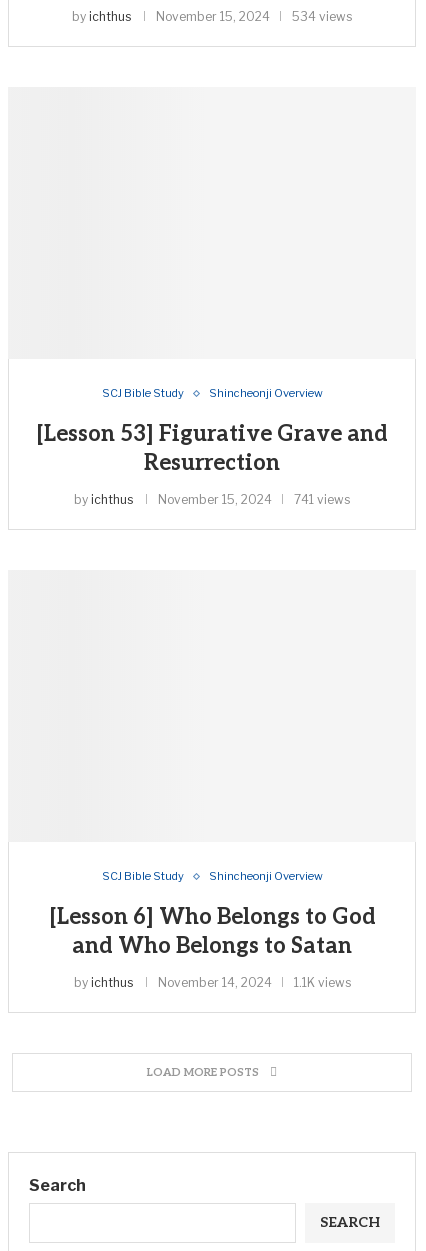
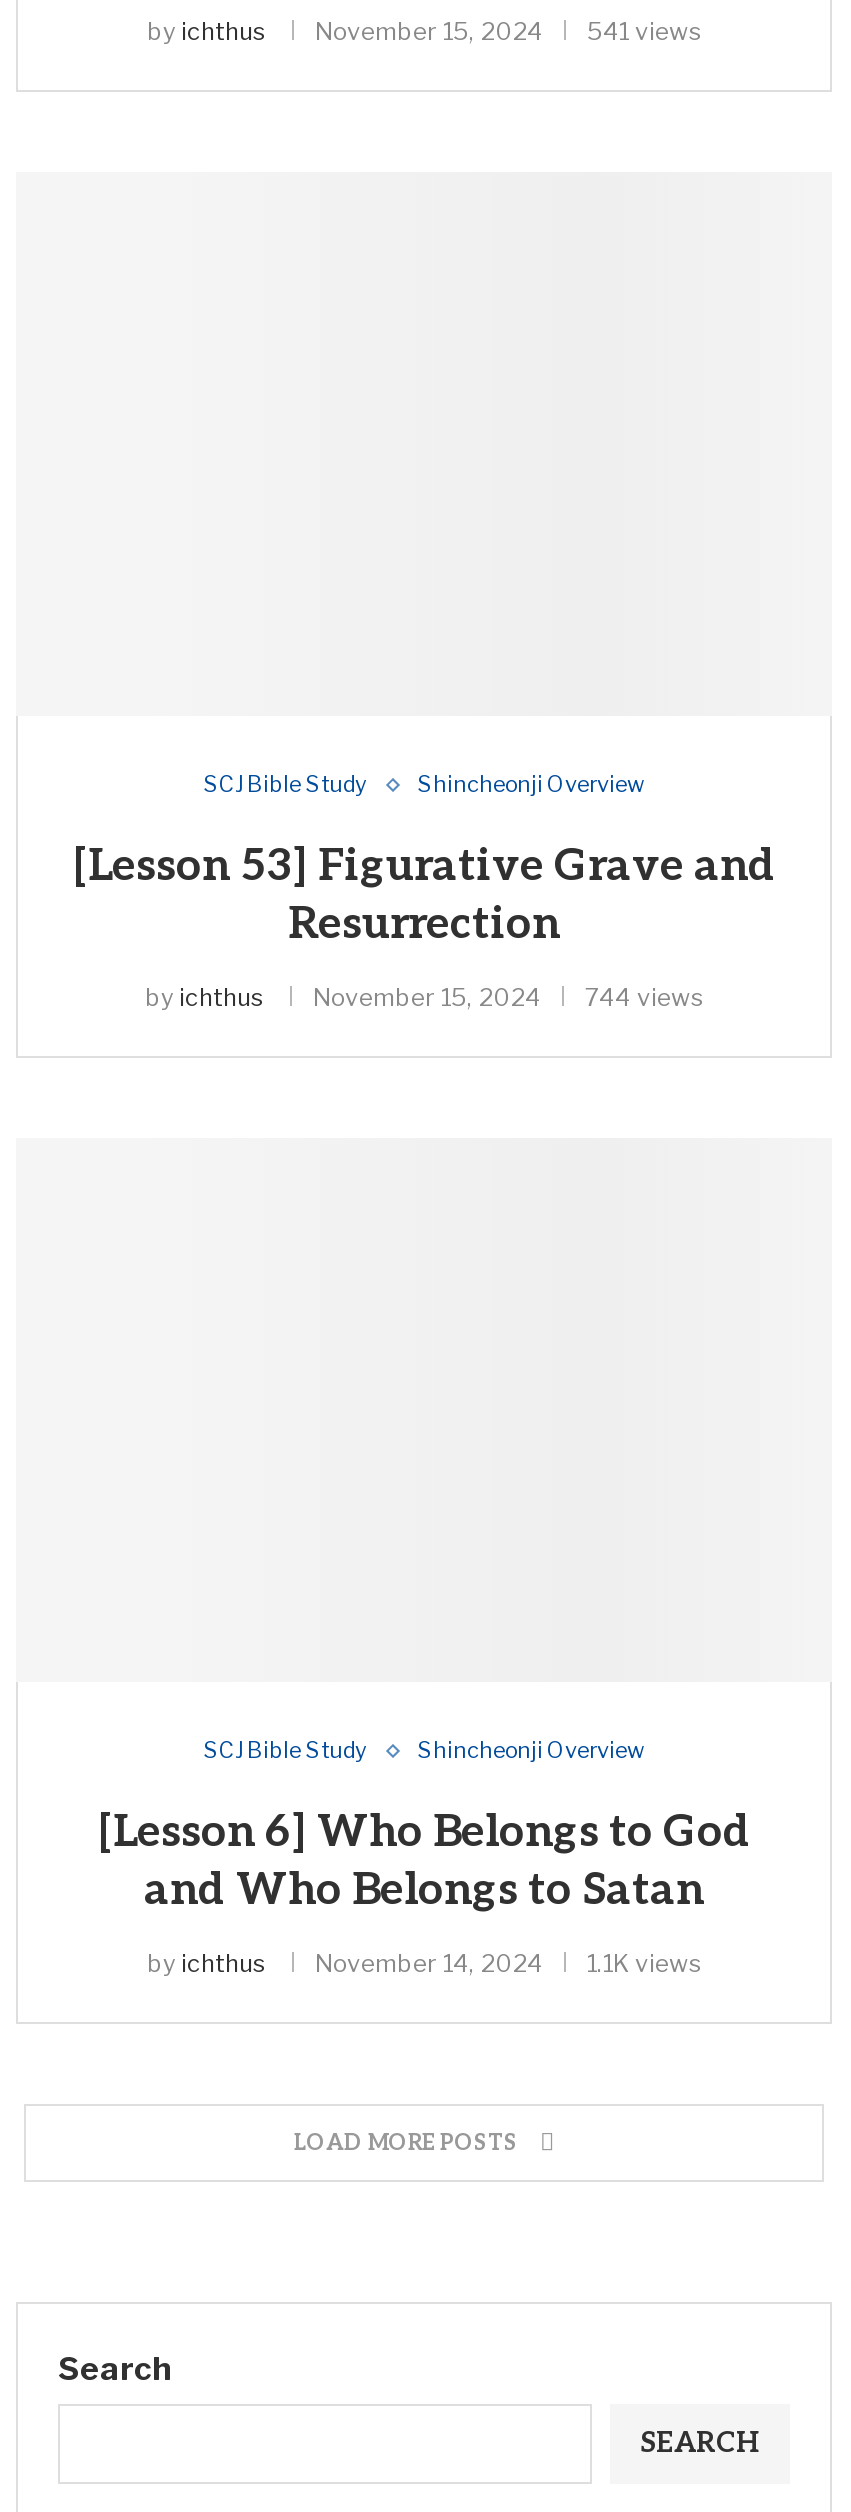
- by ichthus November 15, 2024 534 views
+ by ichthus November 15, 2024 541 views

- by ichthus November 15, 2024 741 views
+ by ichthus November 15, 2024 744 views
